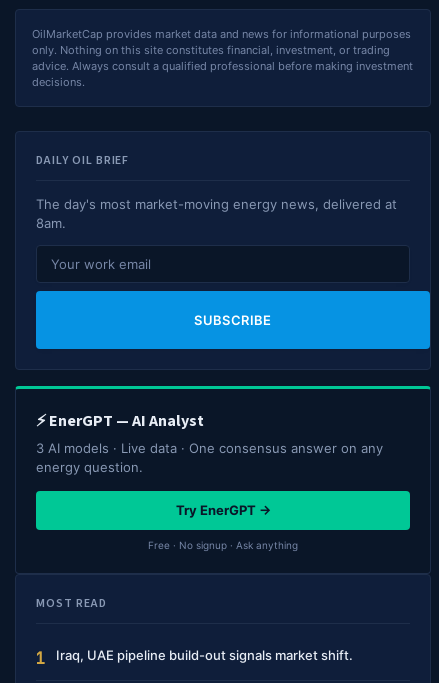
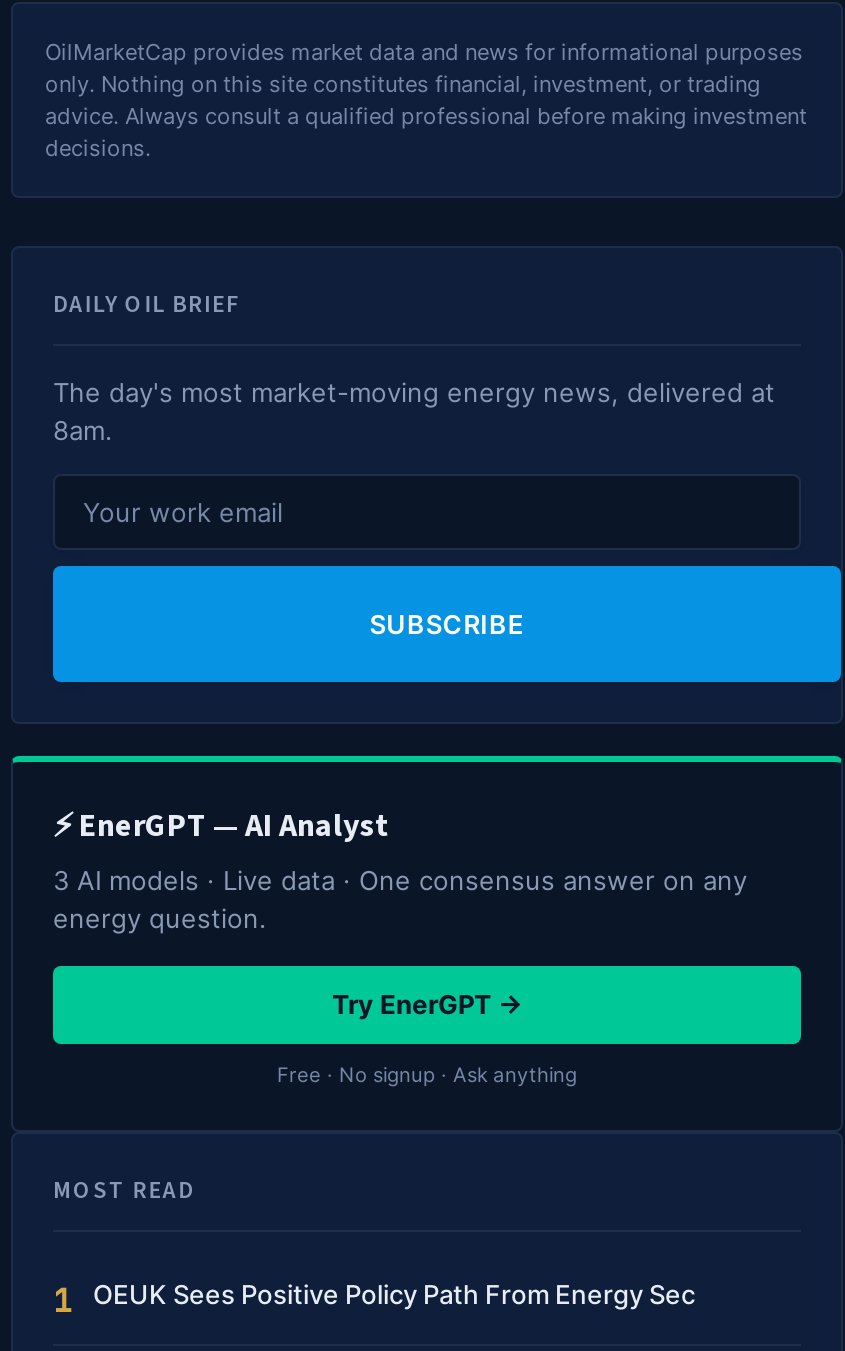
- Iraq, UAE pipeline build-out signals market shift.
+ OEUK Sees Positive Policy Path From Energy Sec
